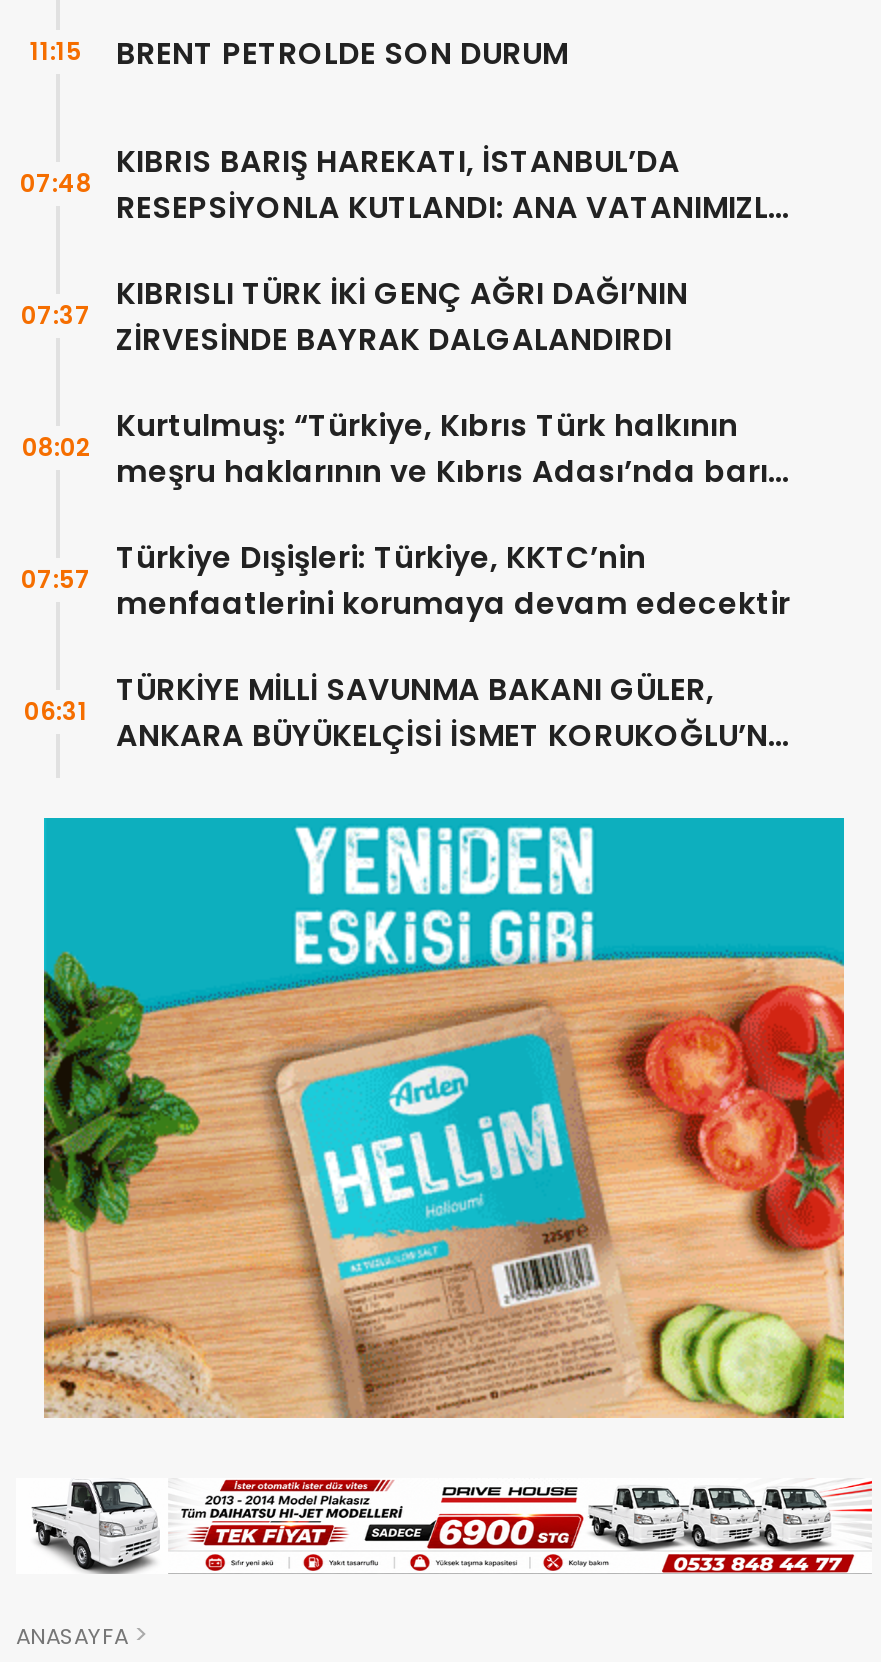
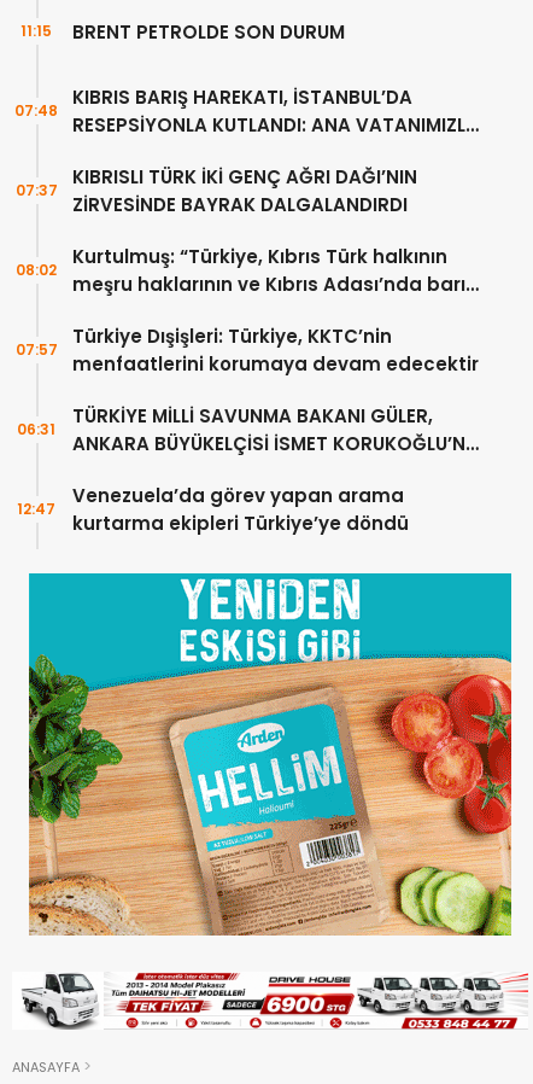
+ 12:47

+ Venezuela’da görev yapan arama
+ kurtarma ekipleri Türkiye’ye döndü
